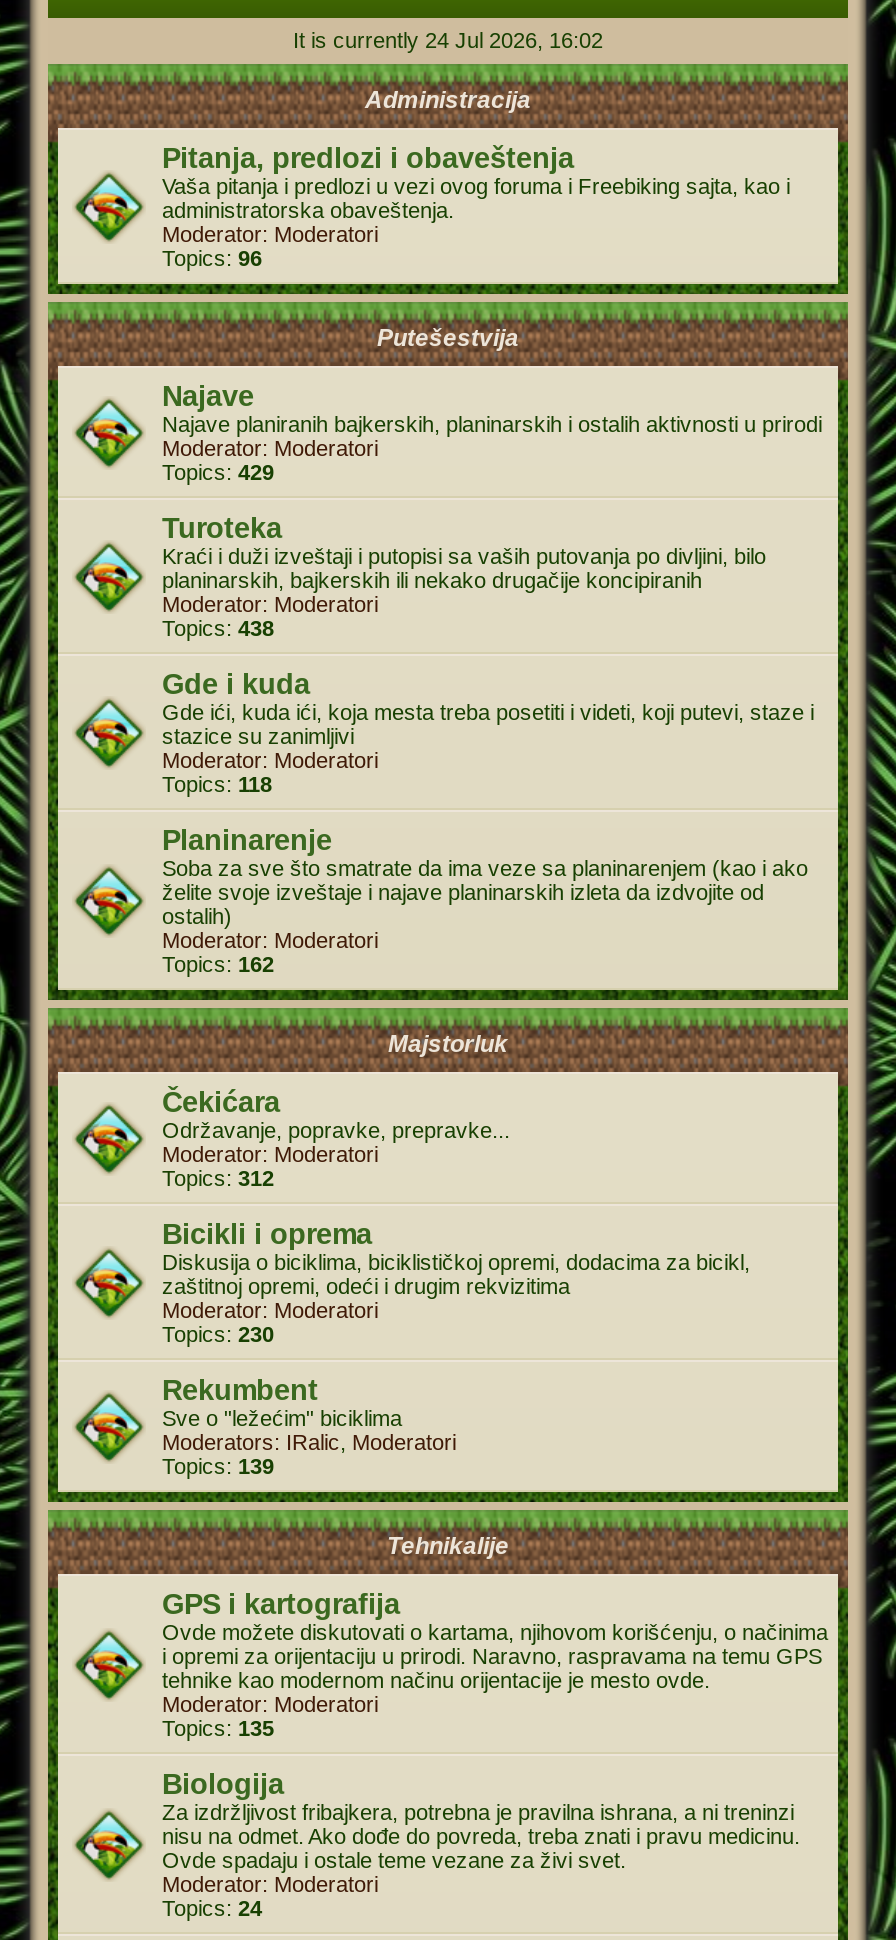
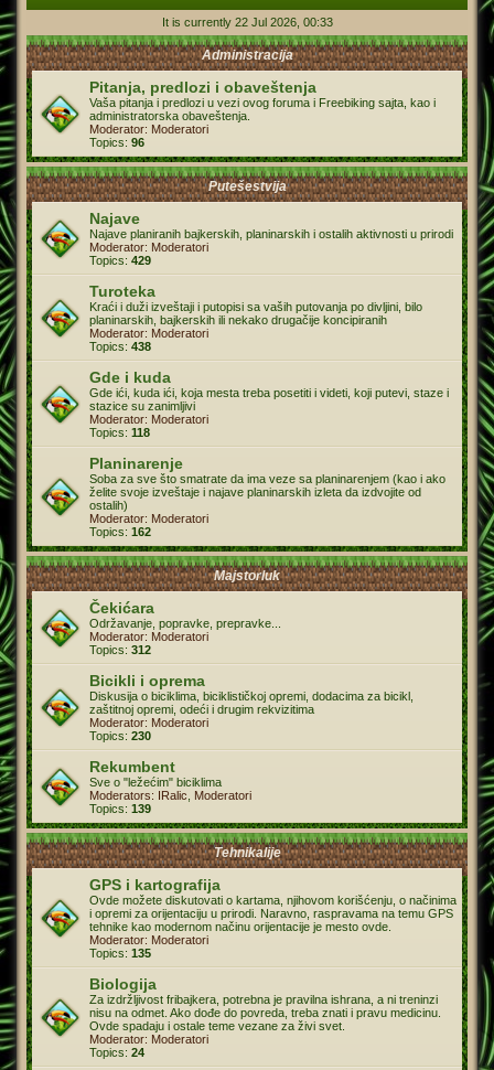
- It is currently 24 Jul 2026, 16:02
+ It is currently 22 Jul 2026, 00:33
